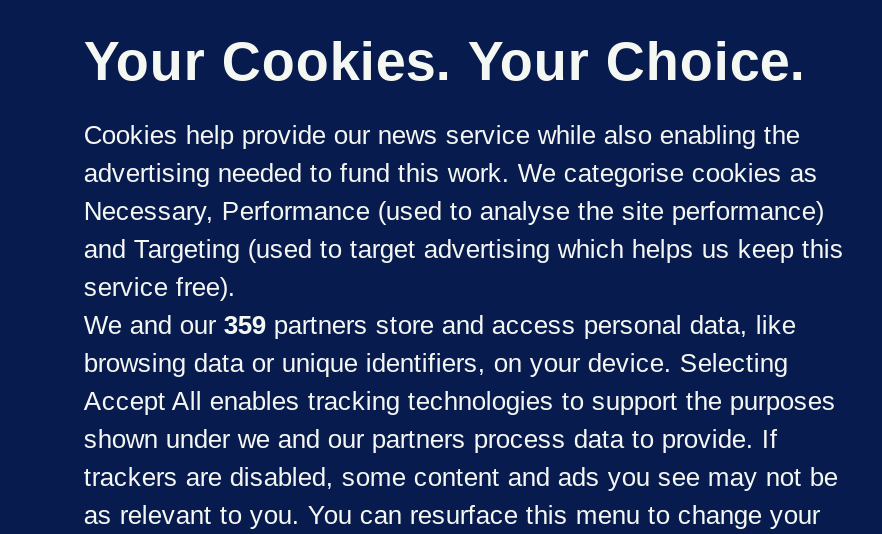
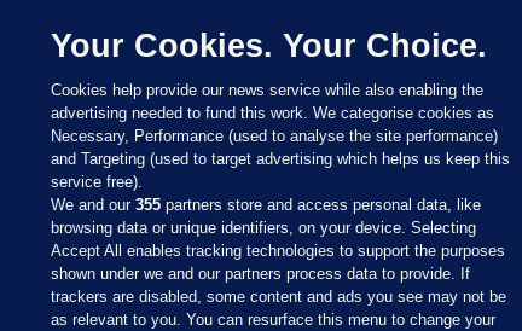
- We and our 359 partners store and access personal data, like
+ We and our 355 partners store and access personal data, like
